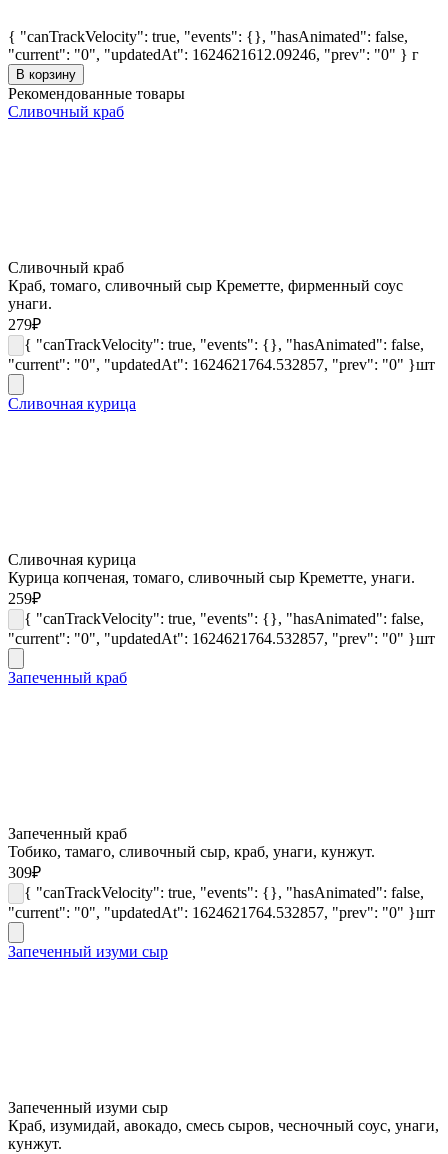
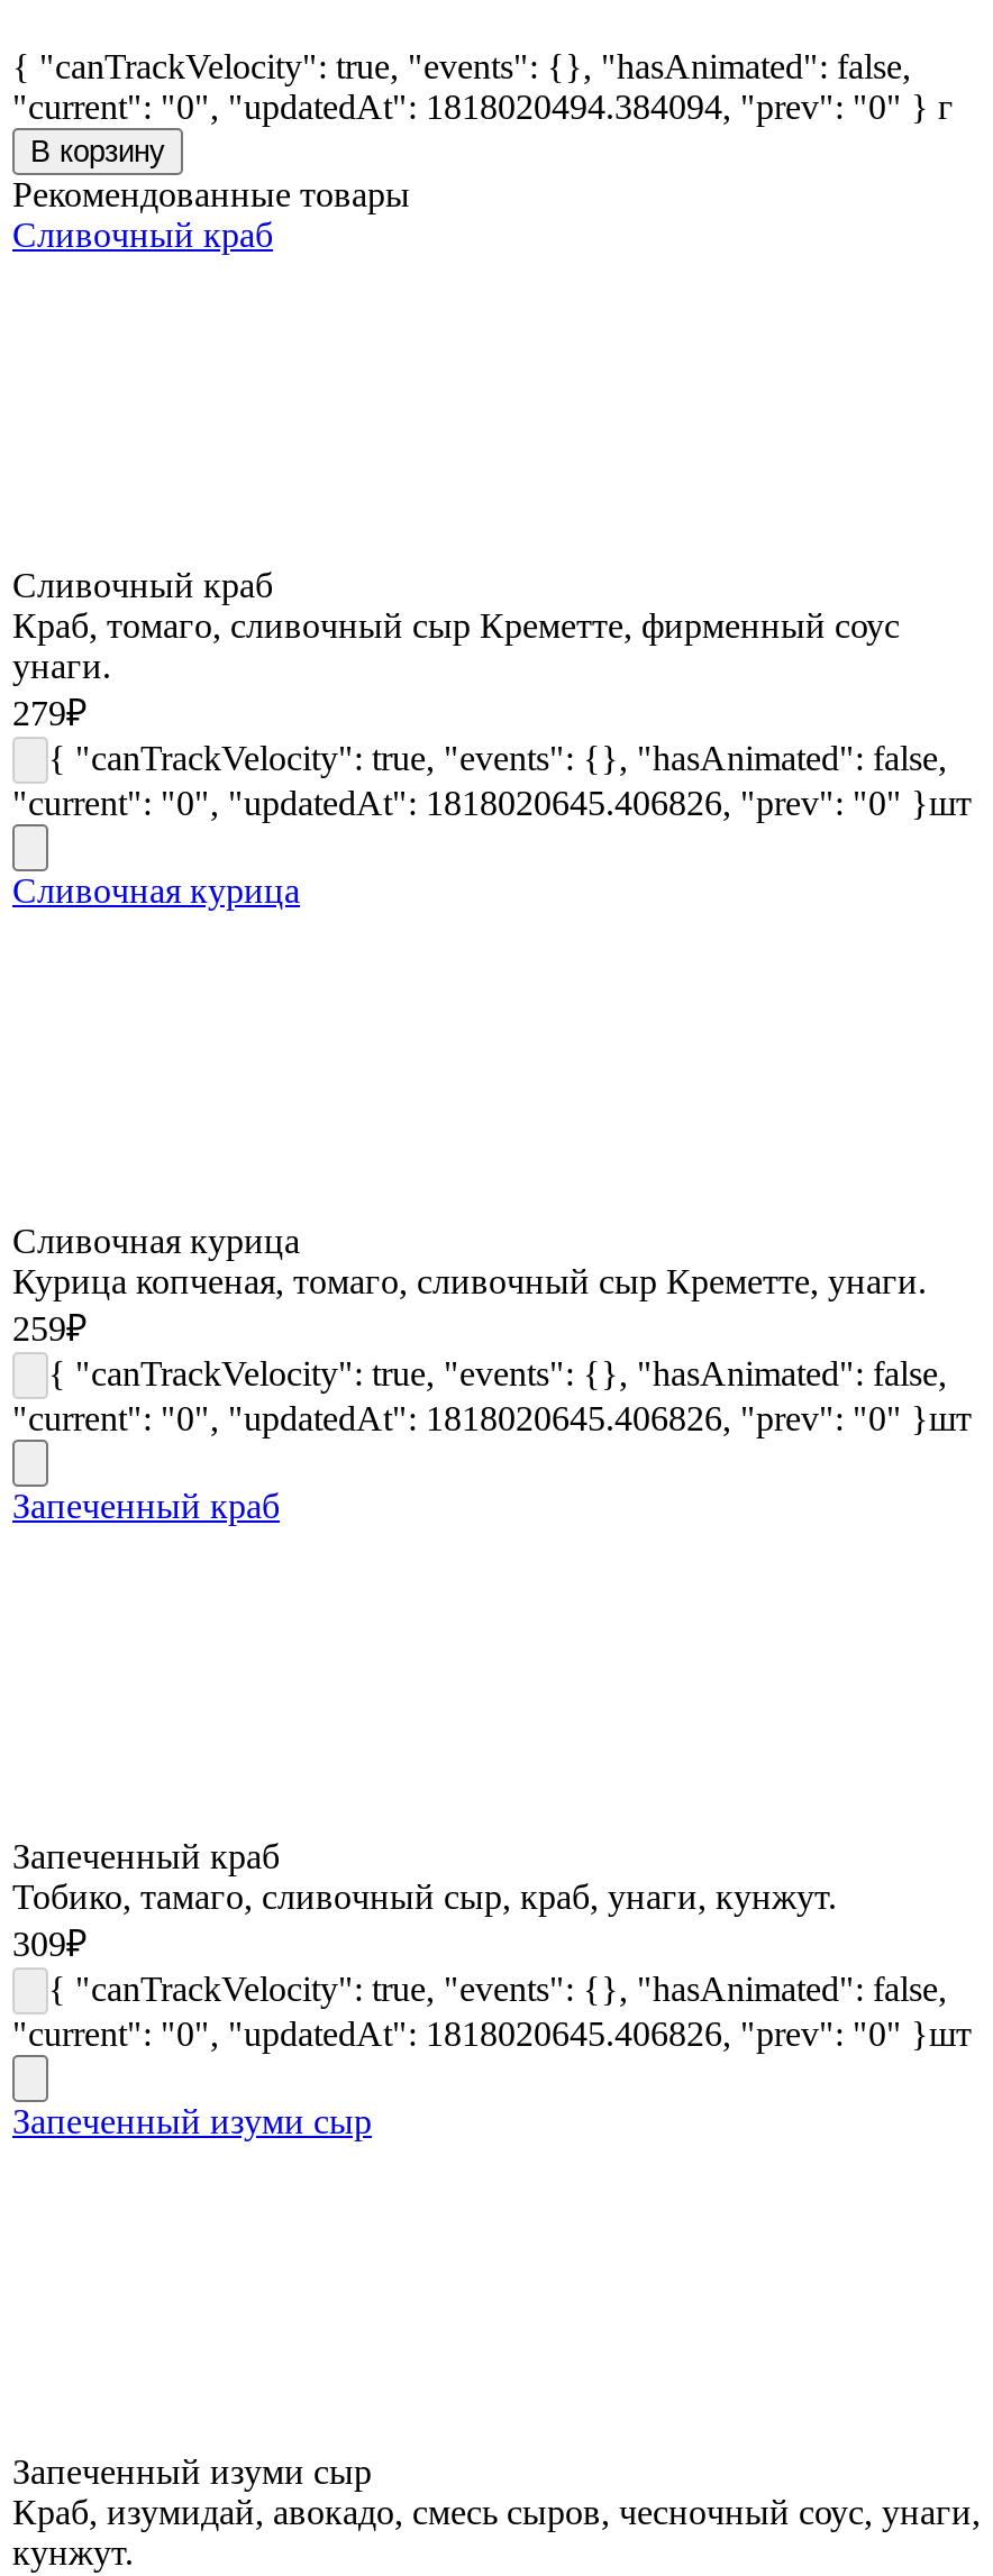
- "current": "0", "updatedAt": 1624621612.09246, "prev": "0" } г
+ "current": "0", "updatedAt": 1818020494.384094, "prev": "0" } г

- "current": "0", "updatedAt": 1624621764.532857, "prev": "0" }шт
+ "current": "0", "updatedAt": 1818020645.406826, "prev": "0" }шт

- "current": "0", "updatedAt": 1624621764.532857, "prev": "0" }шт
+ "current": "0", "updatedAt": 1818020645.406826, "prev": "0" }шт

- "current": "0", "updatedAt": 1624621764.532857, "prev": "0" }шт
+ "current": "0", "updatedAt": 1818020645.406826, "prev": "0" }шт
